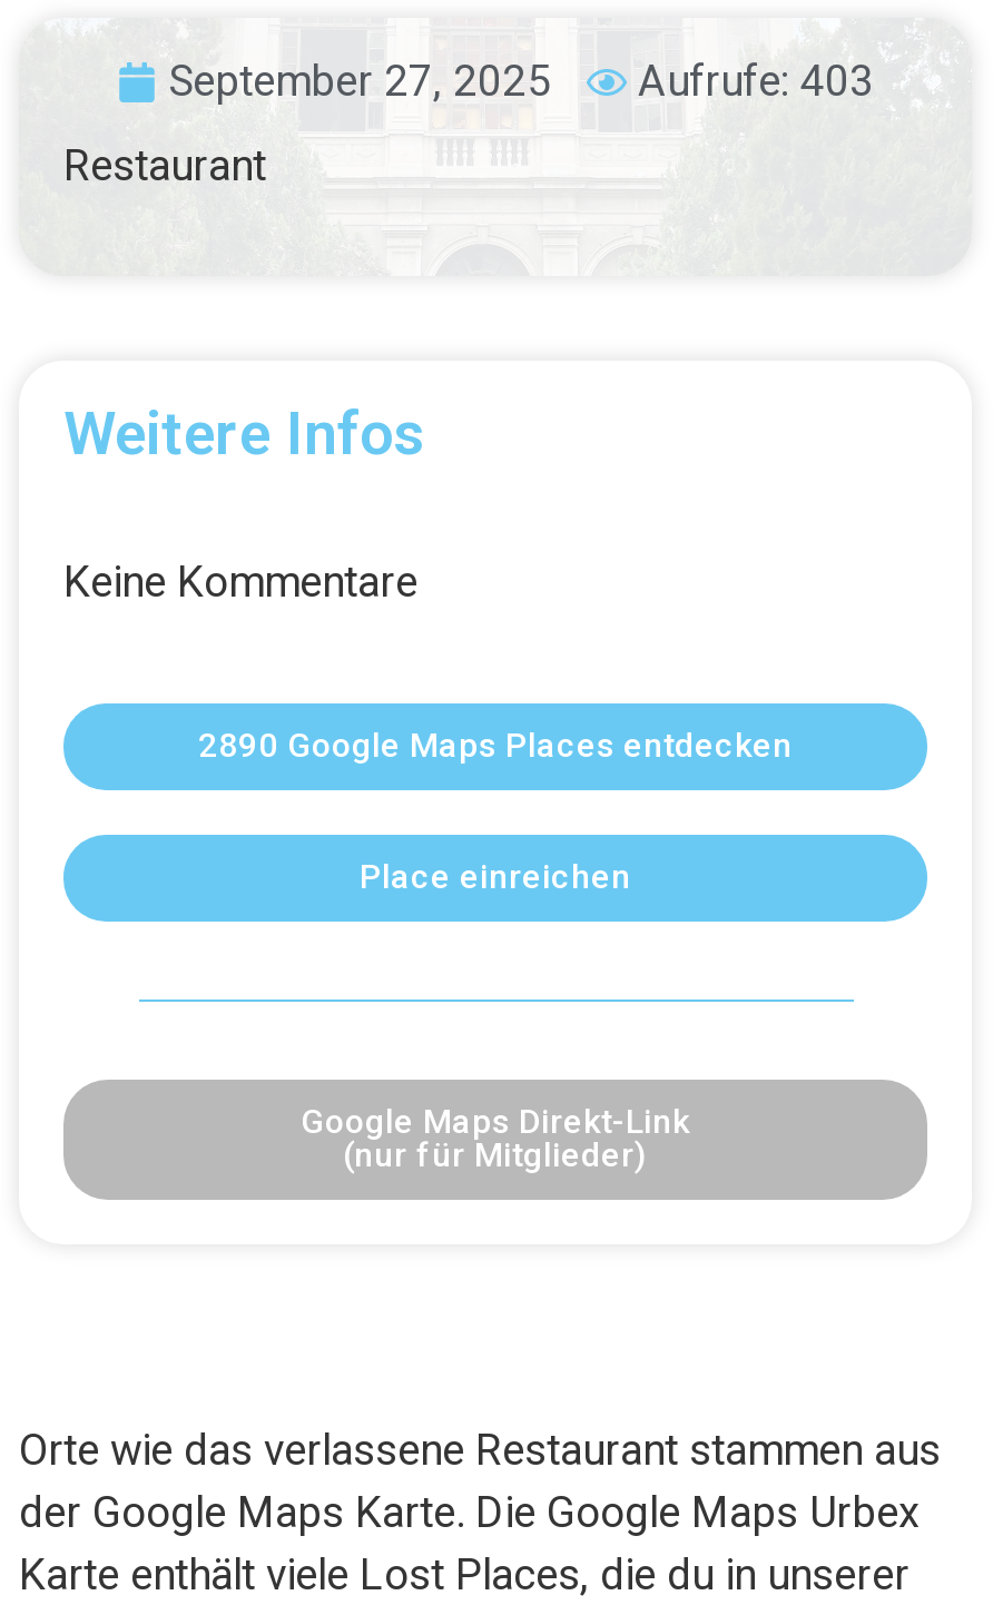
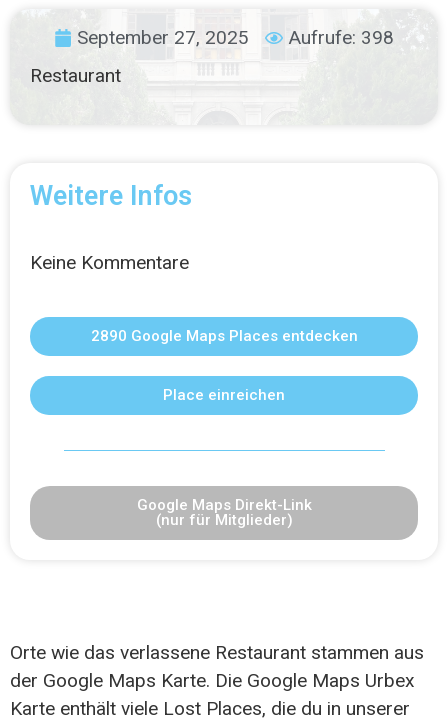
- September 27, 2025 Aufrufe: 403
+ September 27, 2025 Aufrufe: 398
